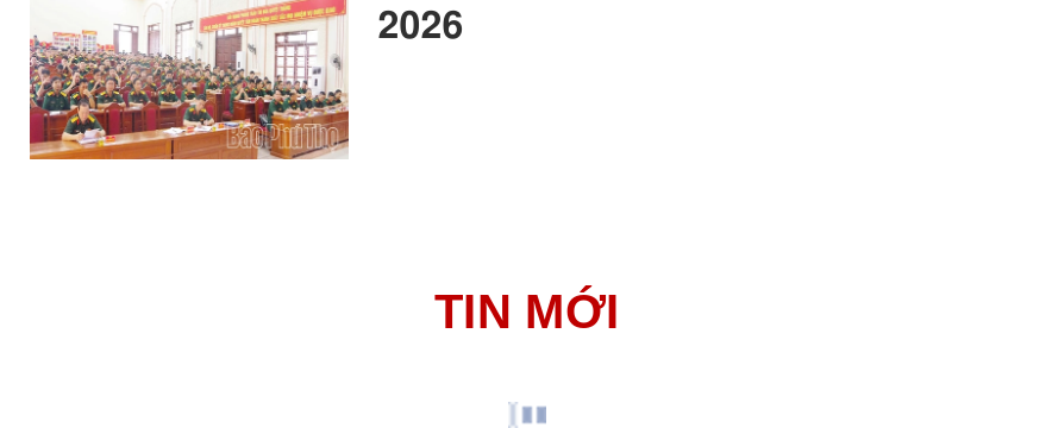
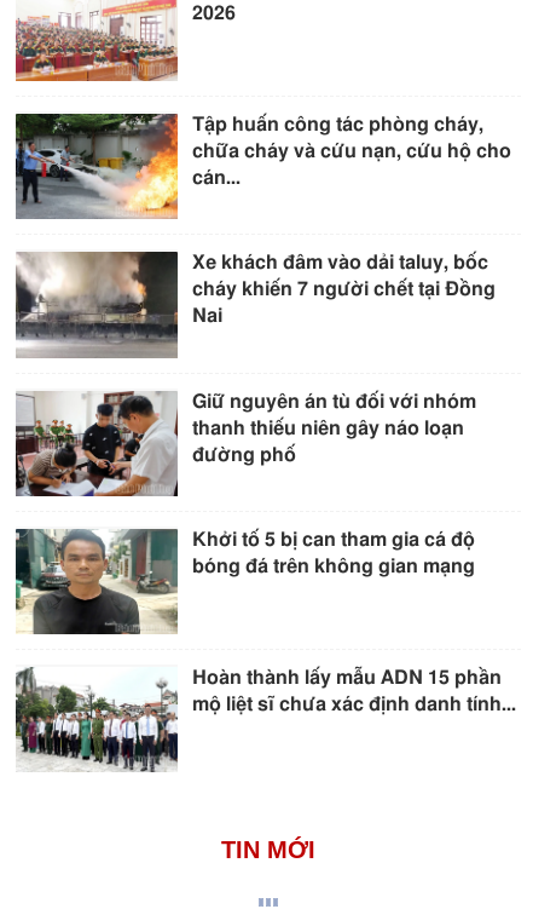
+ [image]
+ Tập huấn công tác phòng cháy,
+ chữa cháy và cứu nạn, cứu hộ cho
+ cán...

+ [image]
+ Xe khách đâm vào dải taluy, bốc
+ cháy khiến 7 người chết tại Đồng
+ Nai

+ [image]
+ Giữ nguyên án tù đối với nhóm
+ thanh thiếu niên gây náo loạn
+ đường phố

+ [image]
+ Khởi tố 5 bị can tham gia cá độ
+ bóng đá trên không gian mạng

+ [image]
+ Hoàn thành lấy mẫu ADN 15 phần
+ mộ liệt sĩ chưa xác định danh tính...
